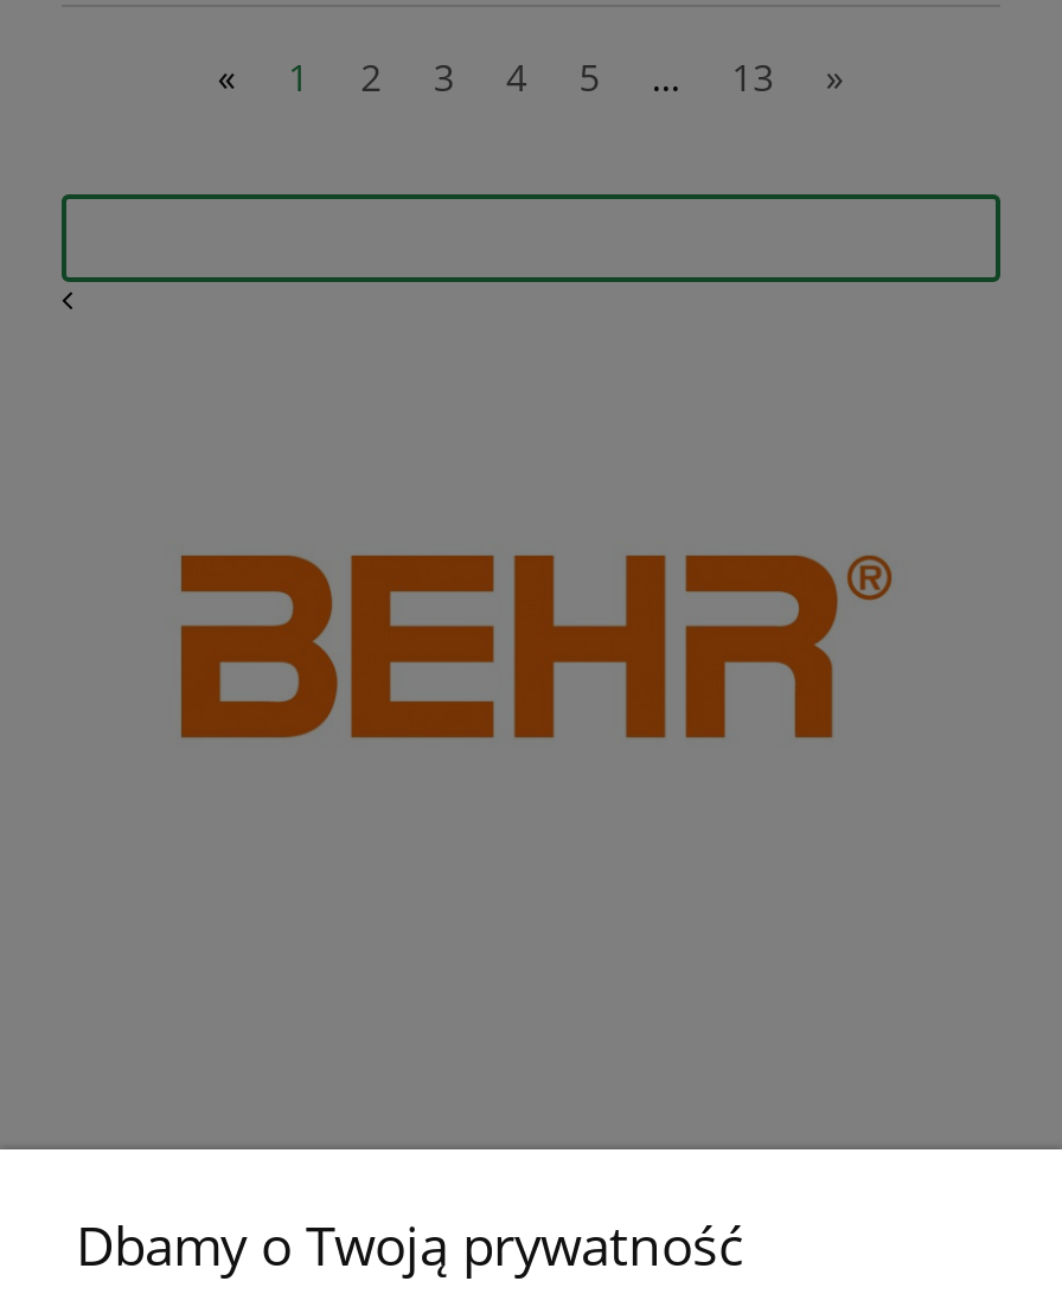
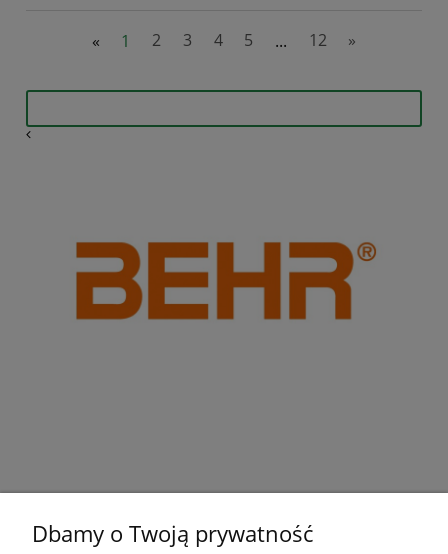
- 13
+ 12
